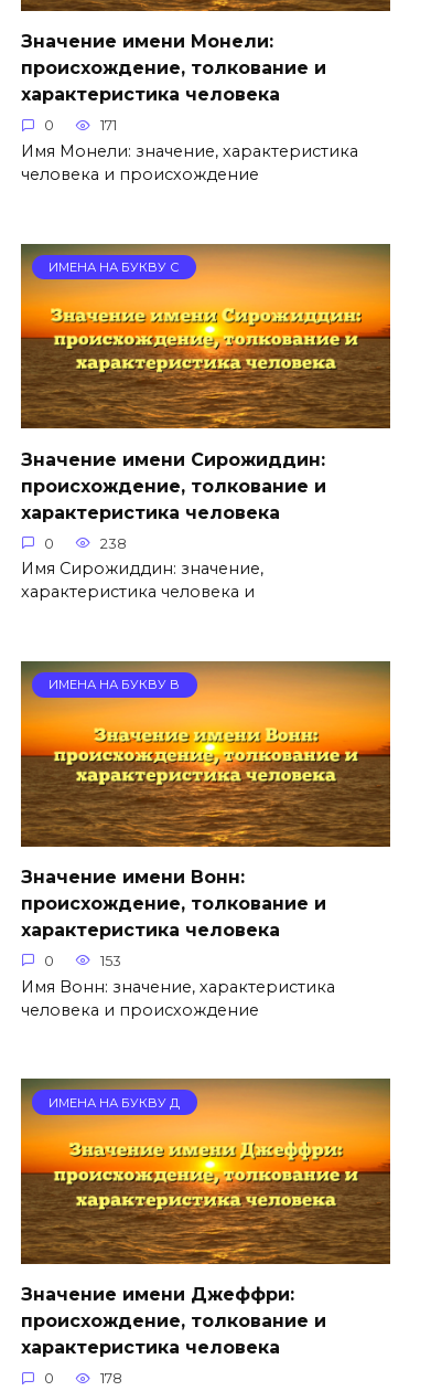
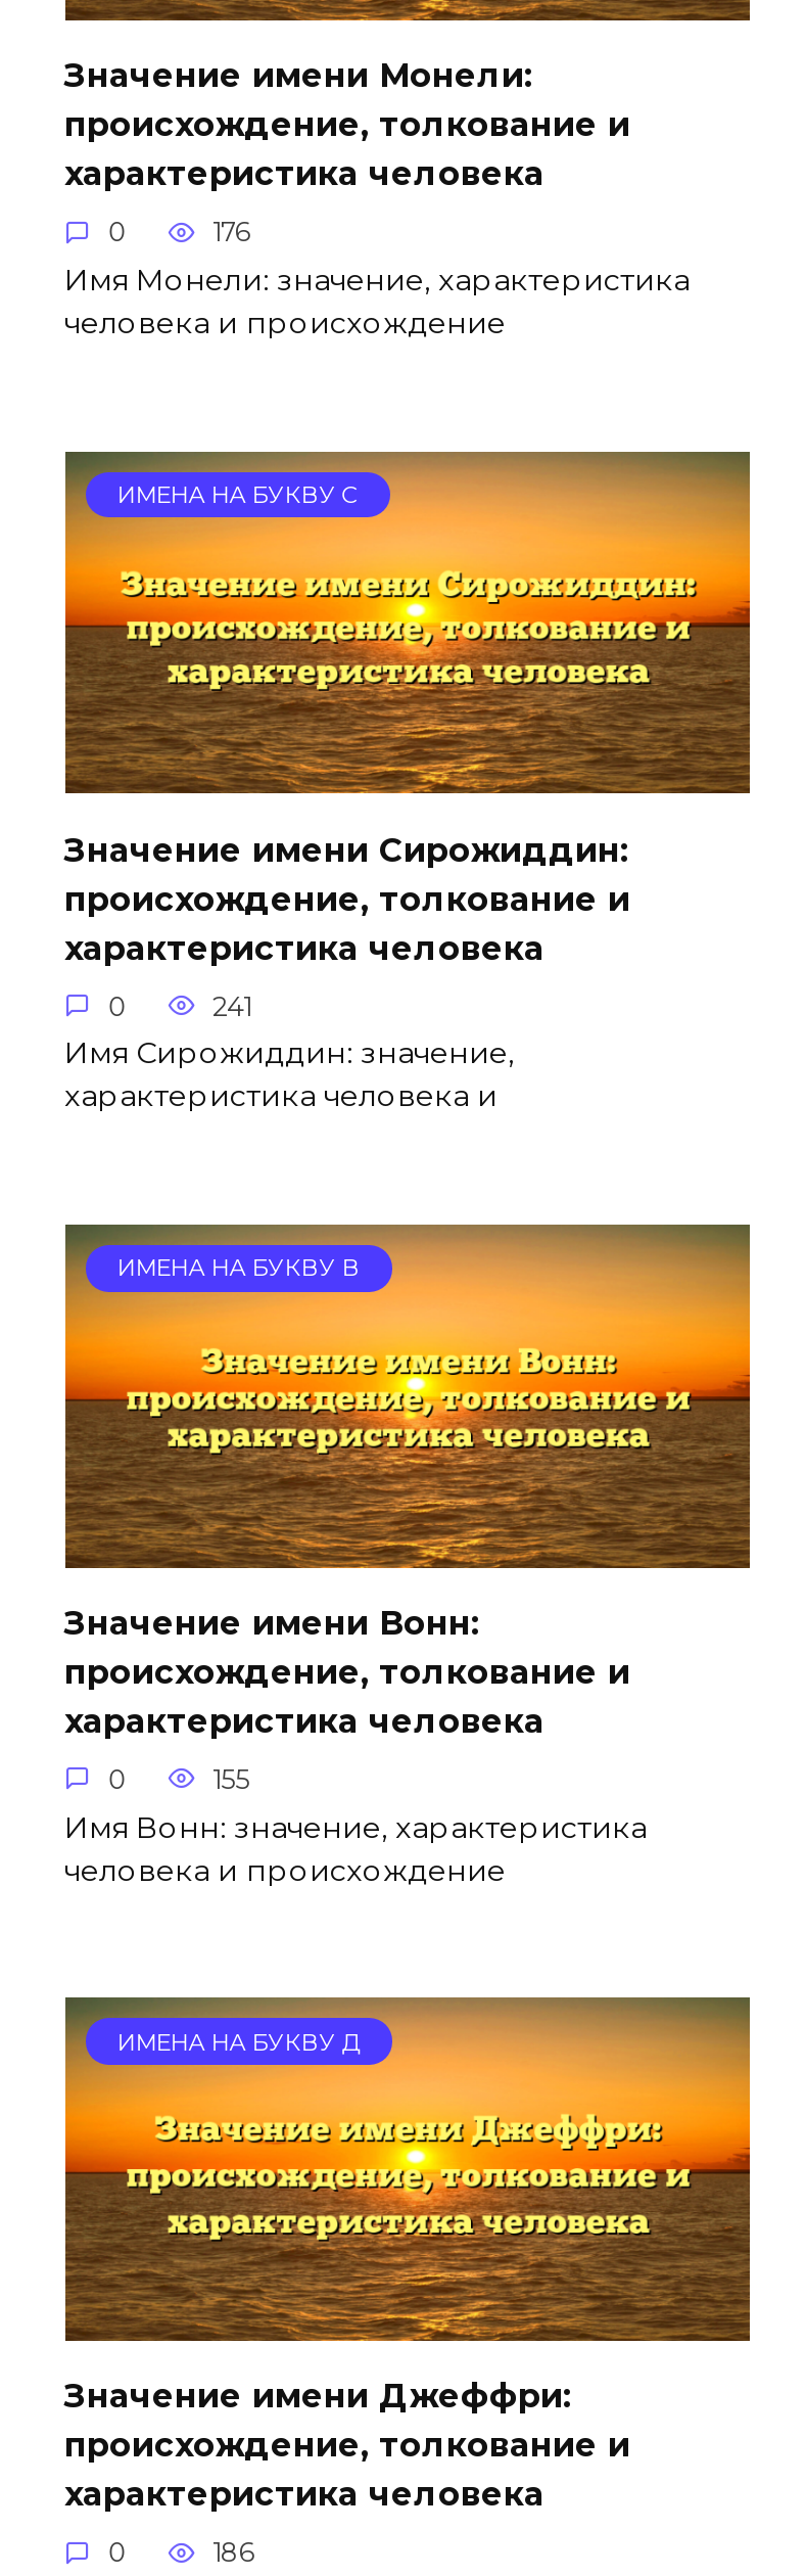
- 171
+ 176

- 238
+ 241

- 153
+ 155

- 178
+ 186
